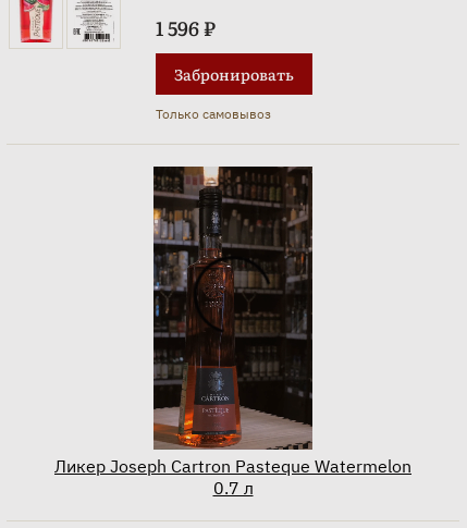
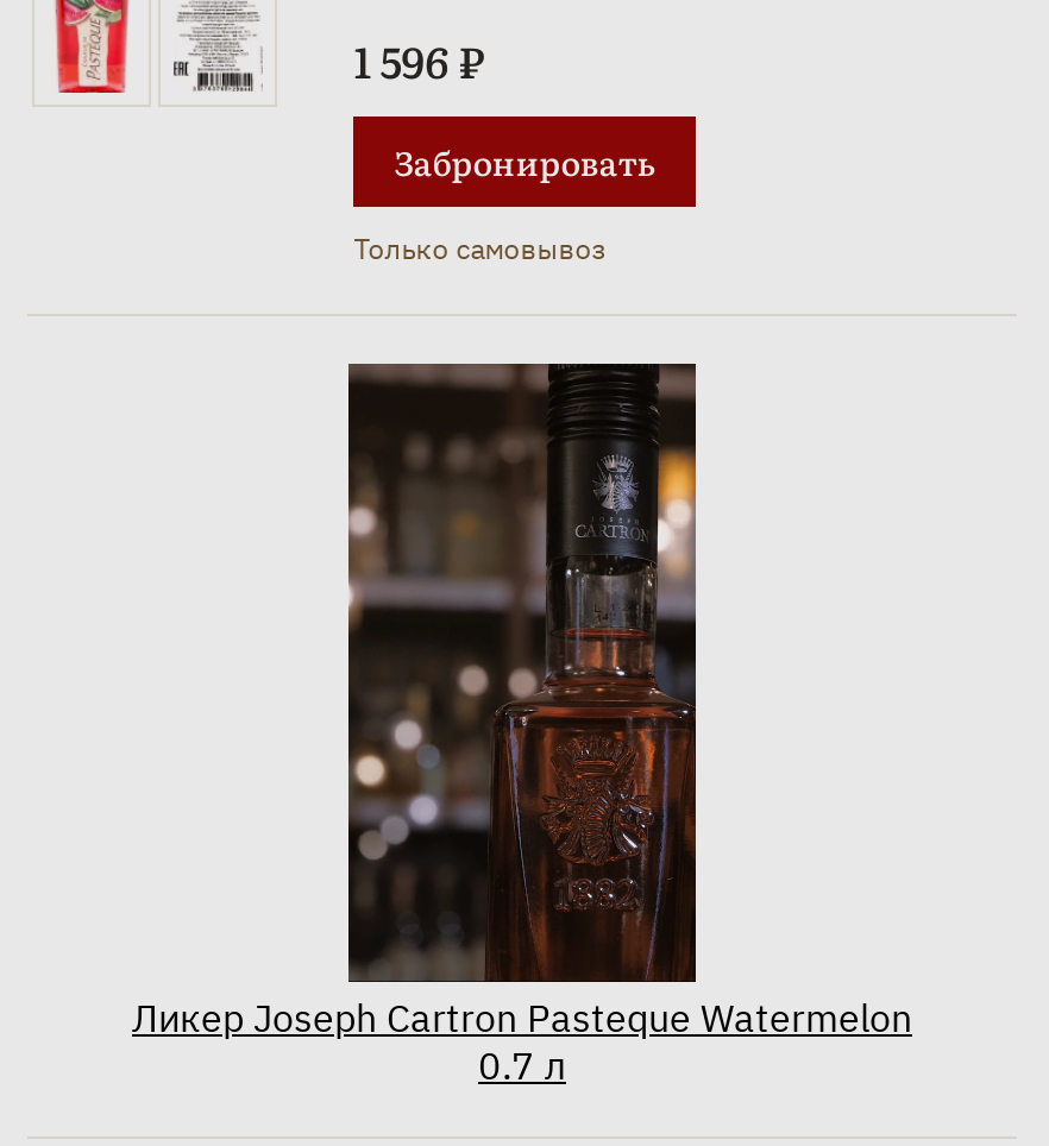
- [image]
+ [image]
